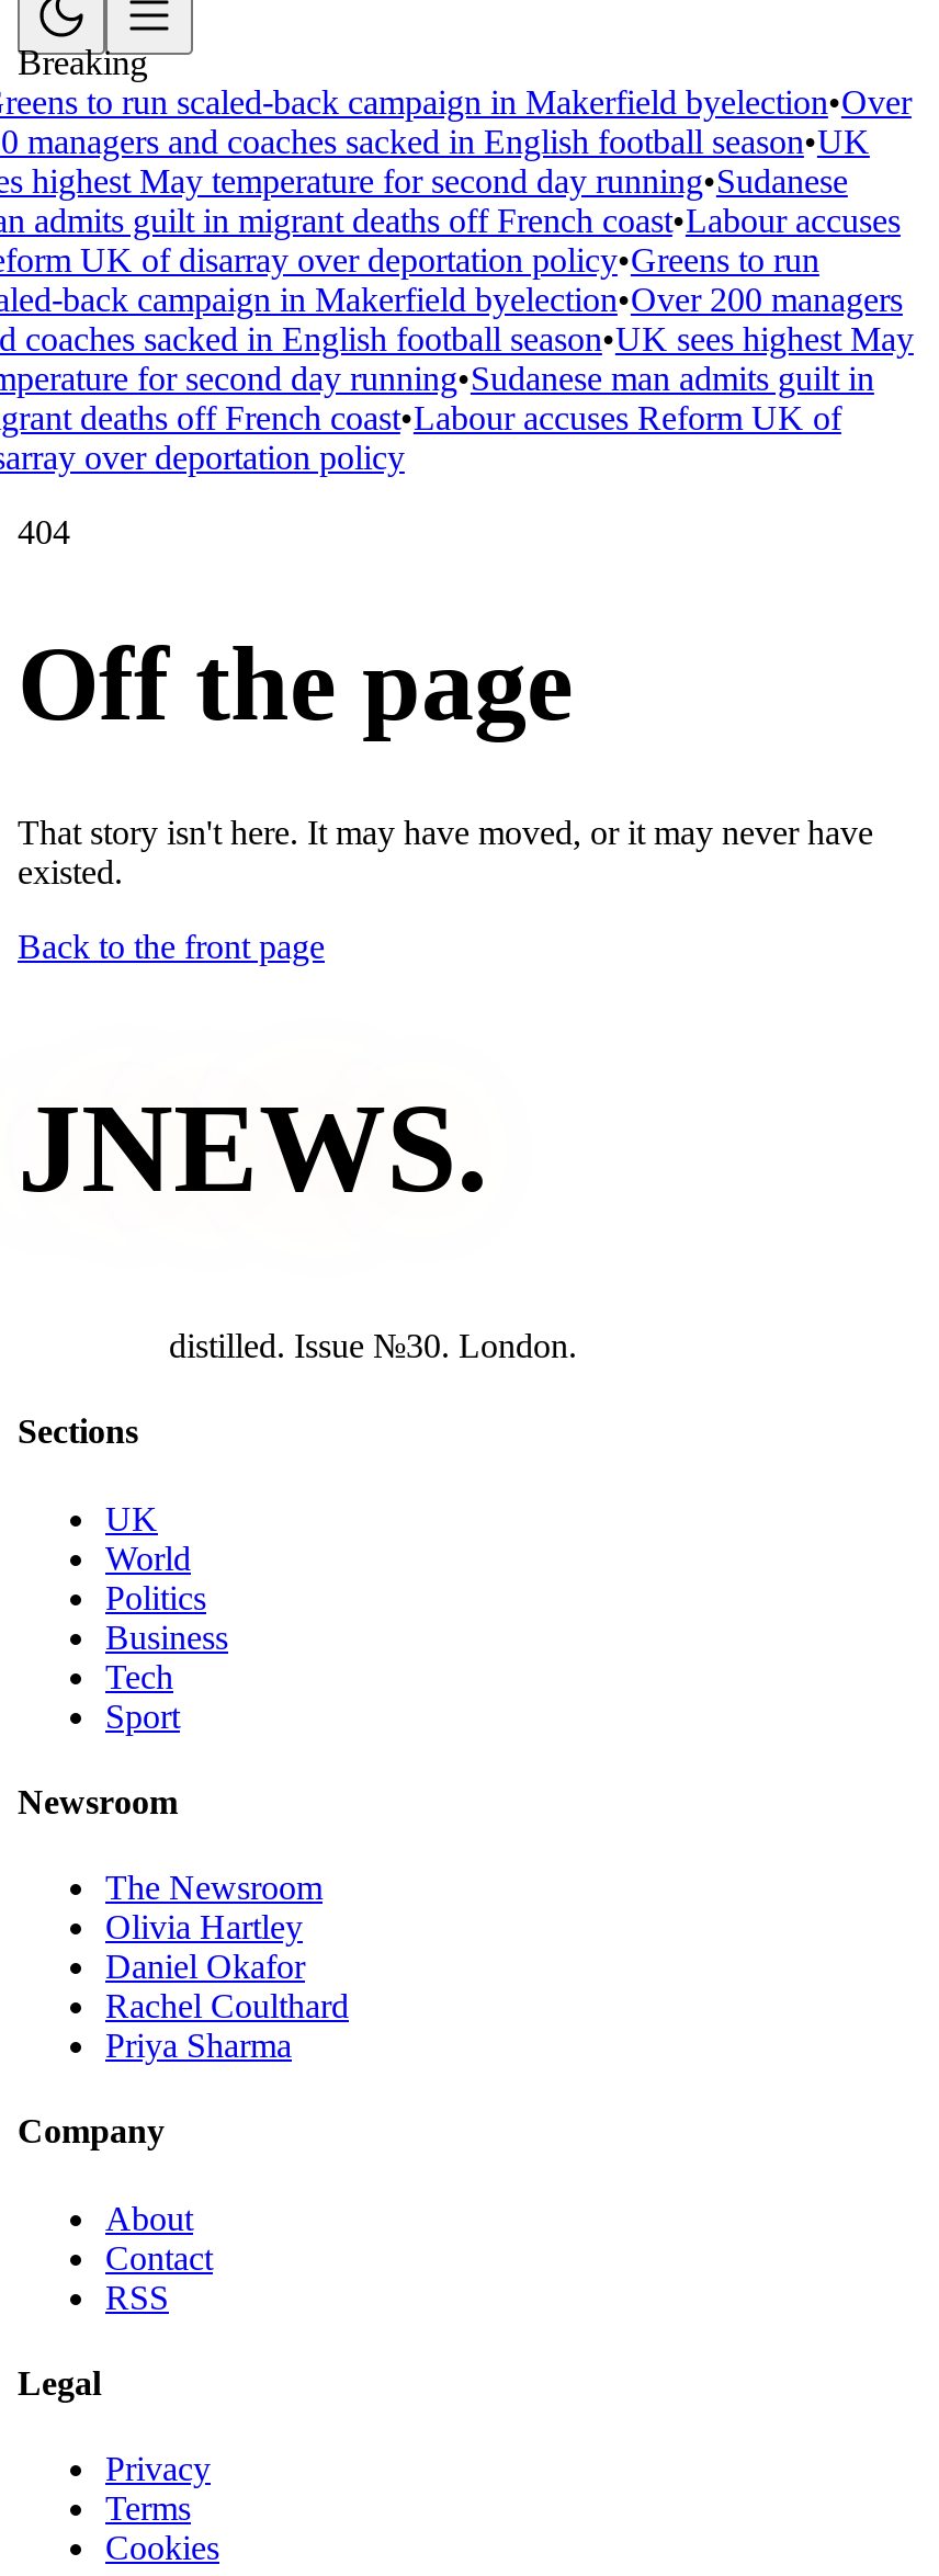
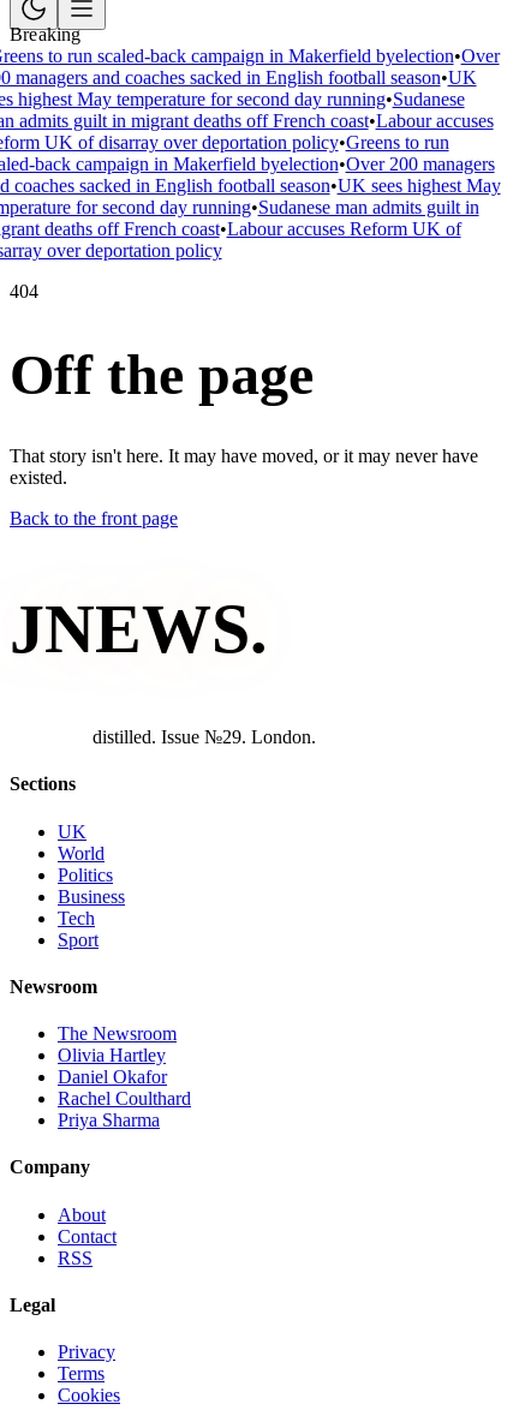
- distilled. Issue №30. L ondon.
+ distilled. Issue №29. L ondon.
